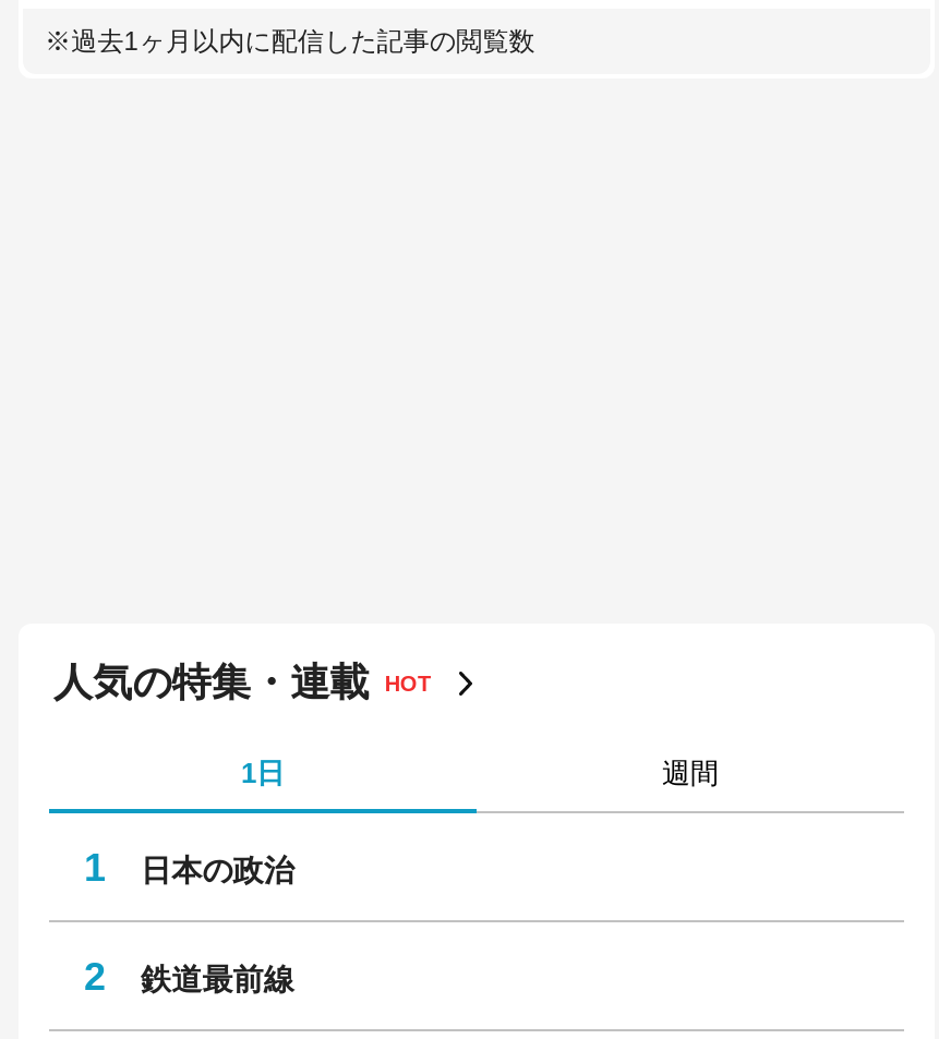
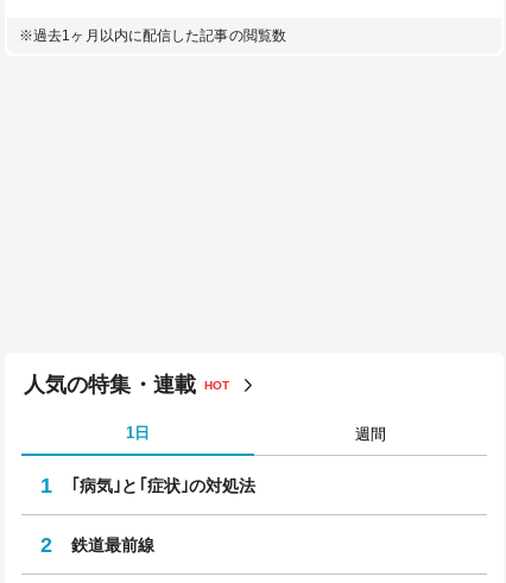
- 日本の政治
+ ｢病気｣と｢症状｣の対処法
